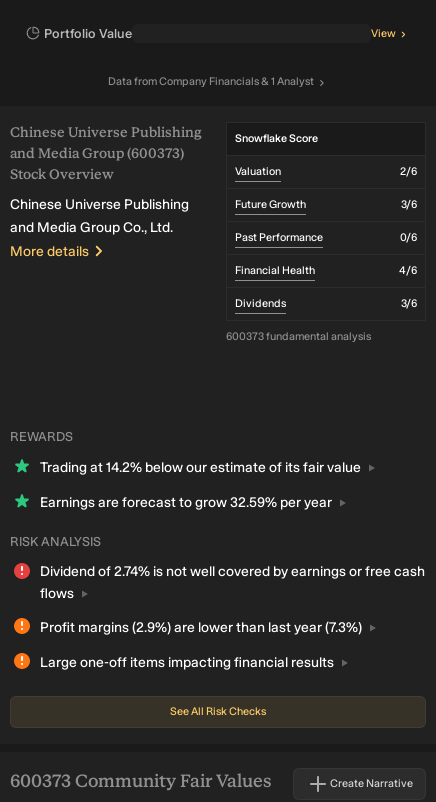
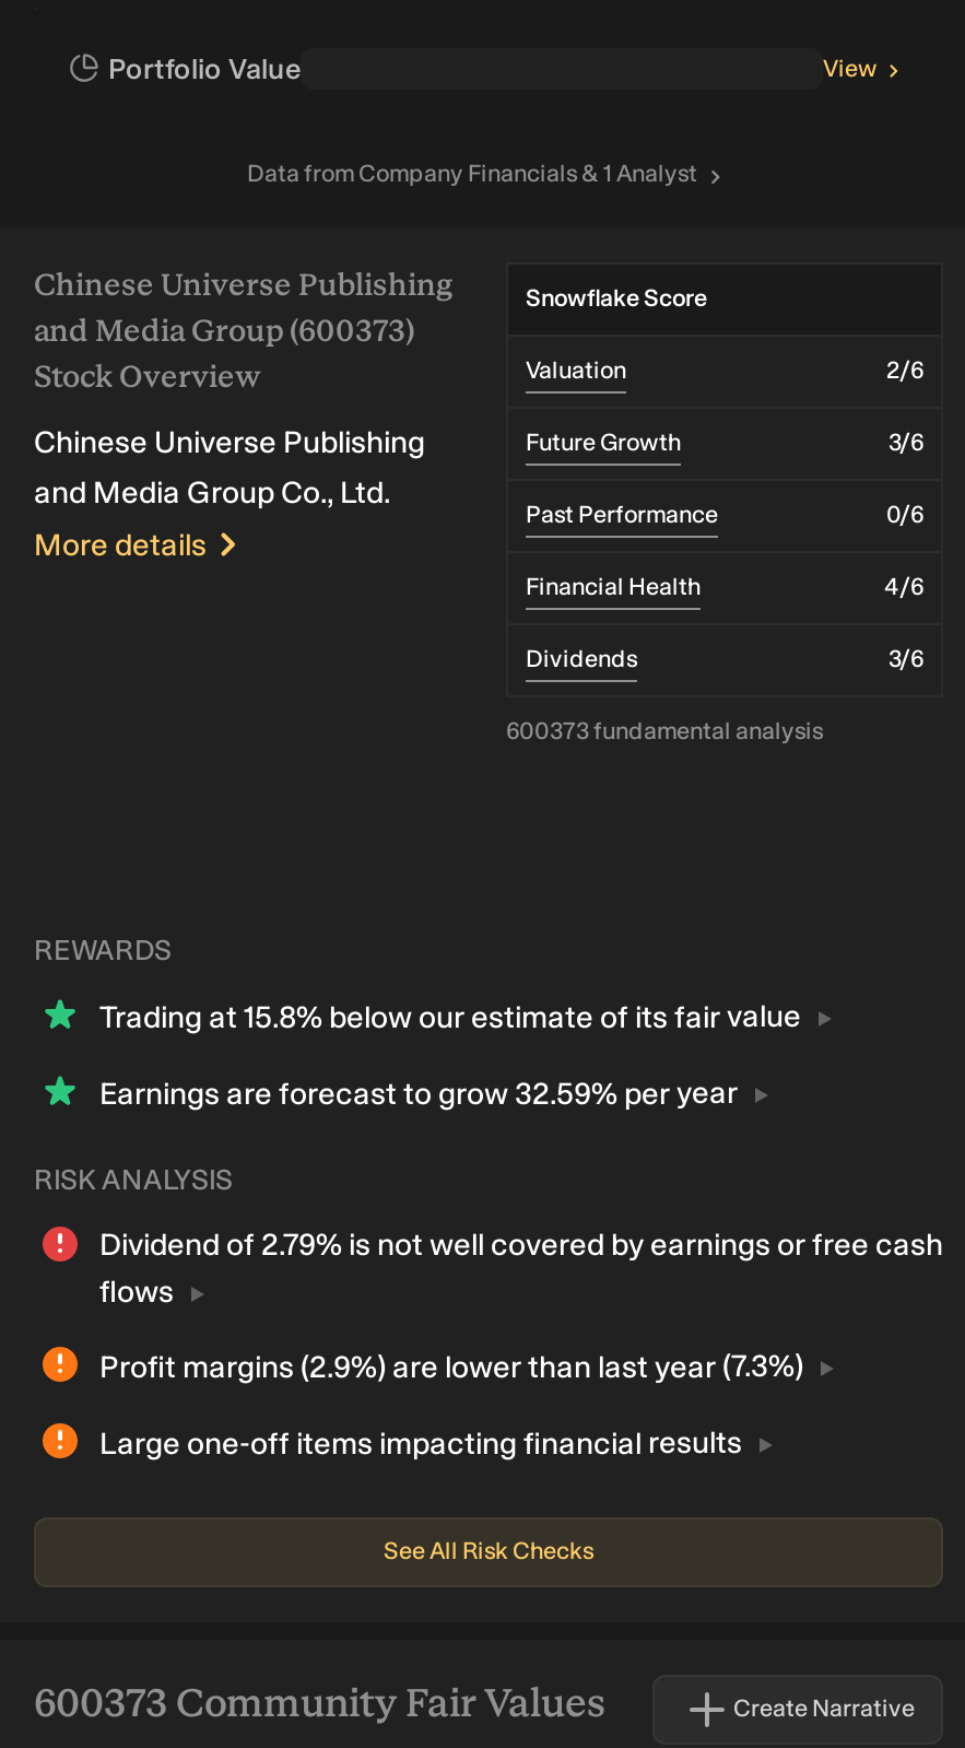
- Trading at 14.2% below our estimate of its fair value
+ Trading at 15.8% below our estimate of its fair value

- Dividend of 2.74% is not well covered by earnings or free cash
+ Dividend of 2.79% is not well covered by earnings or free cash
